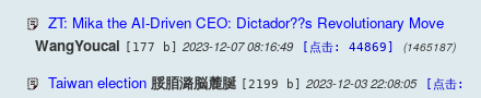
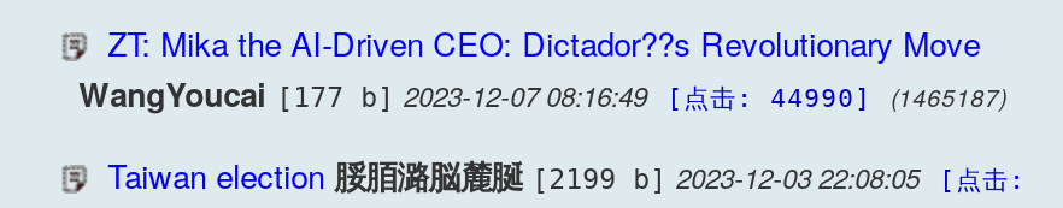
- WangYoucai [177 b] 2023-12-07 08:16:49 [点击: 44869] (1465187)
+ WangYoucai [177 b] 2023-12-07 08:16:49 [点击: 44990] (1465187)
